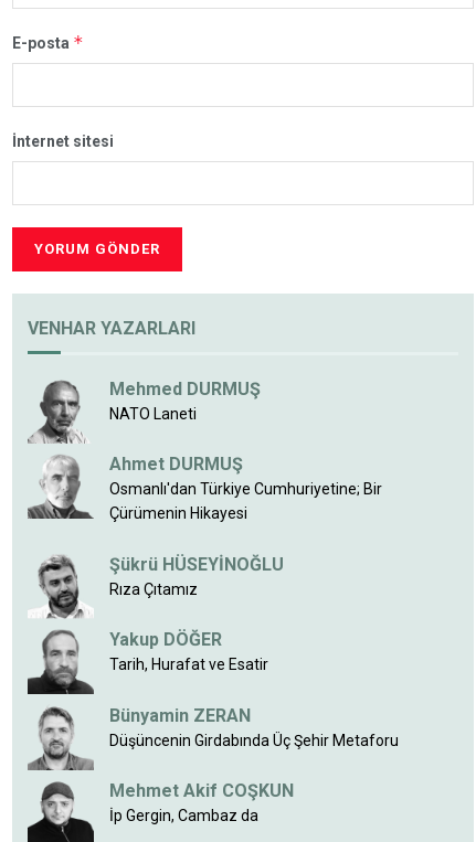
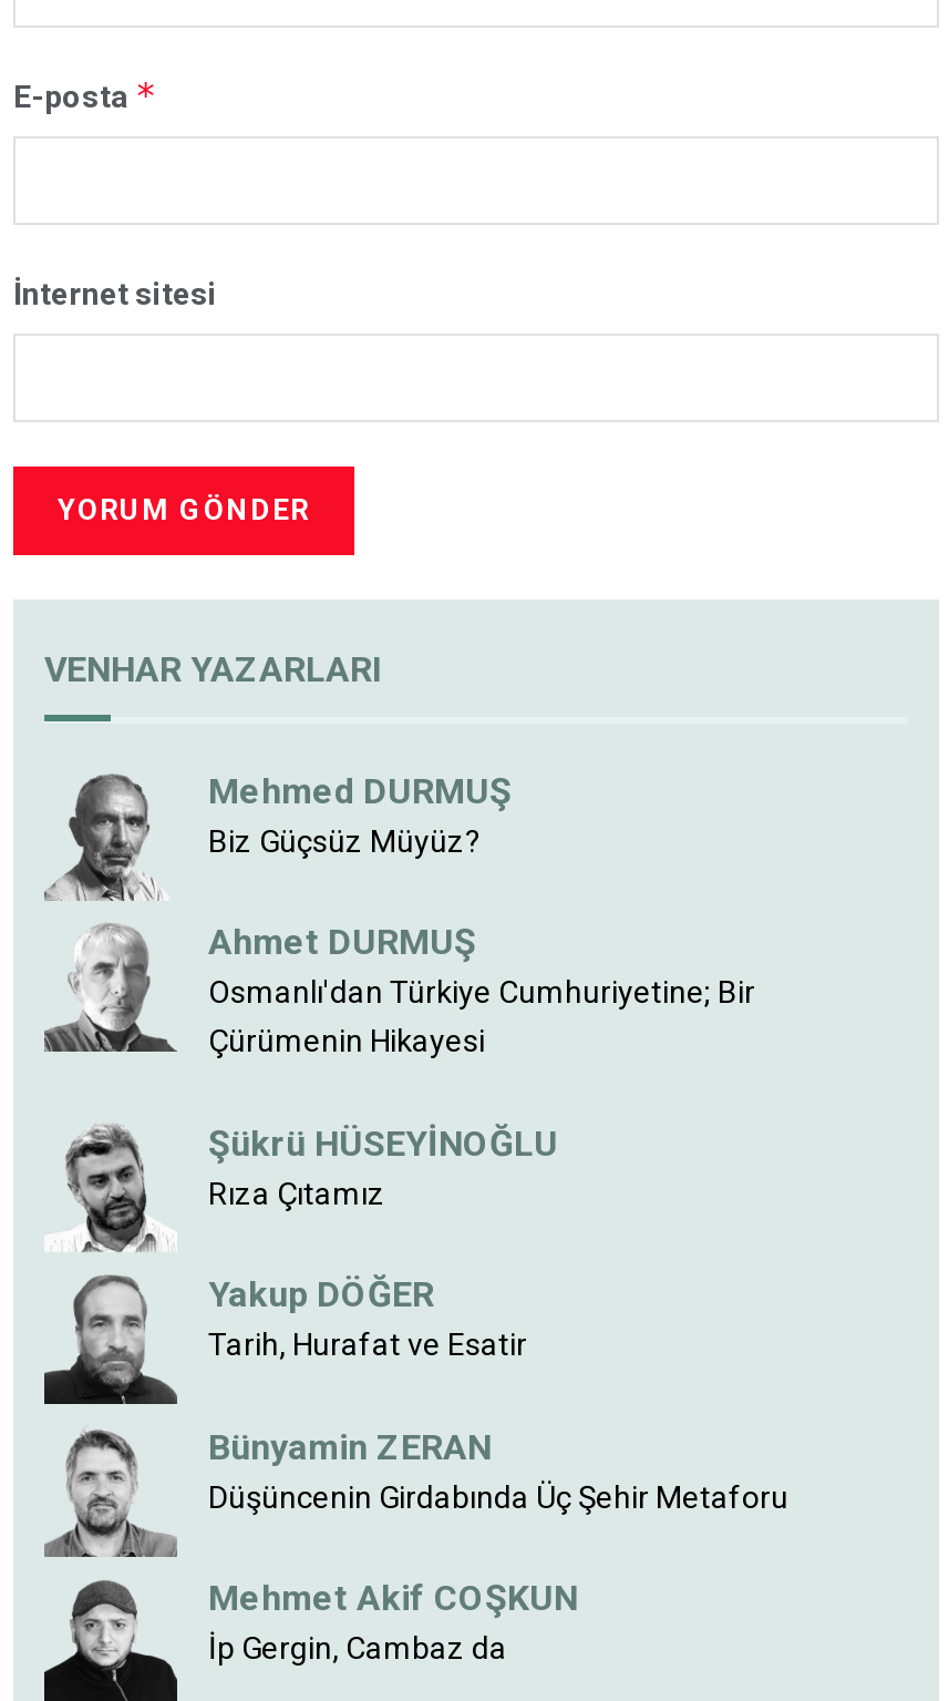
- NATO Laneti
+ Biz Güçsüz Müyüz?
